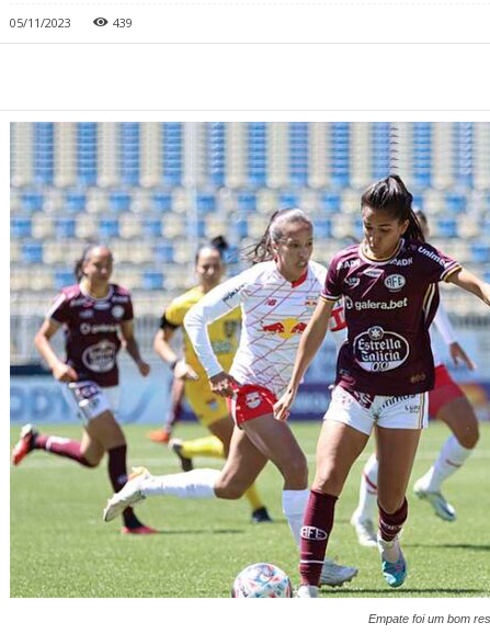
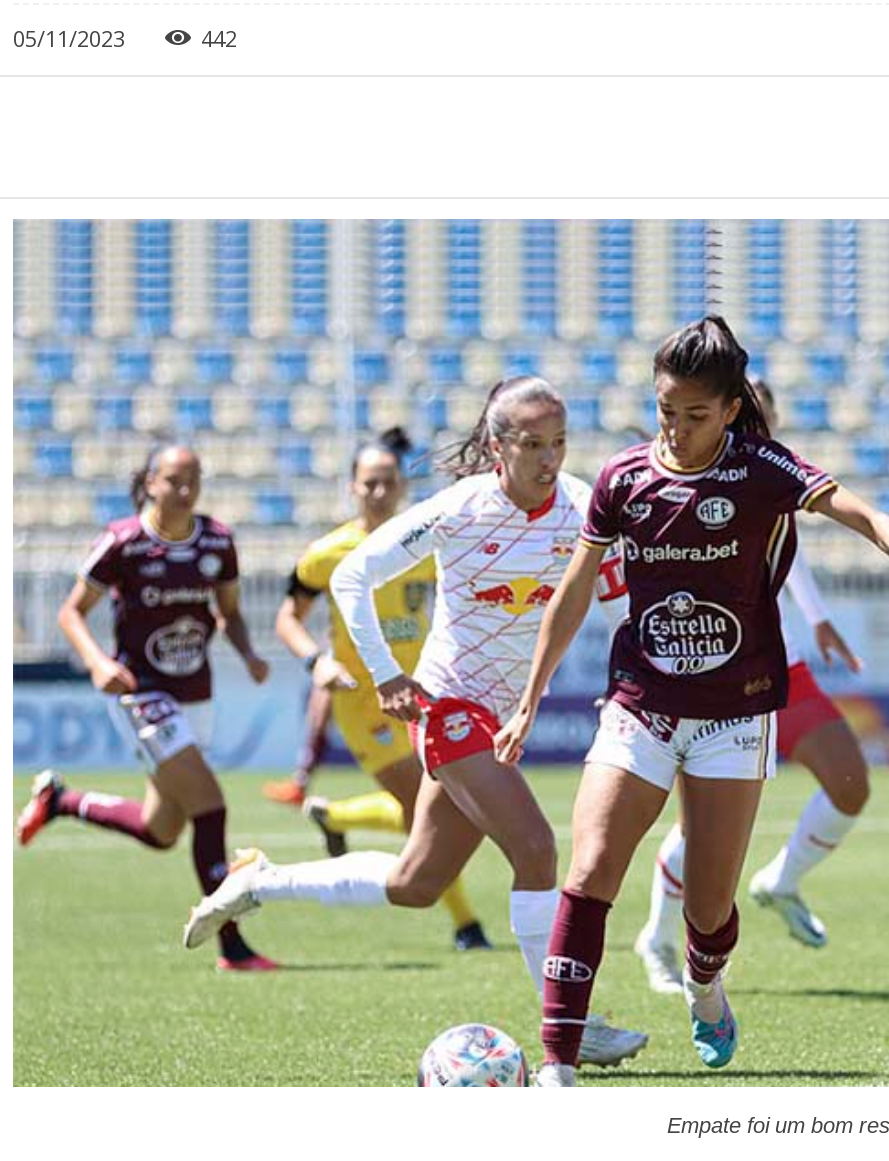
- 439
+ 442
